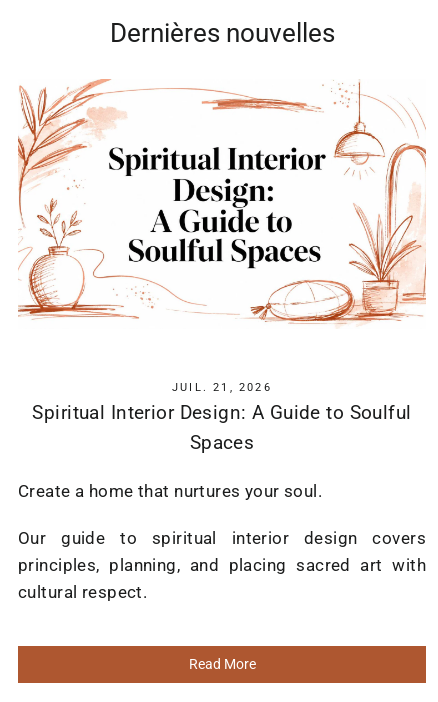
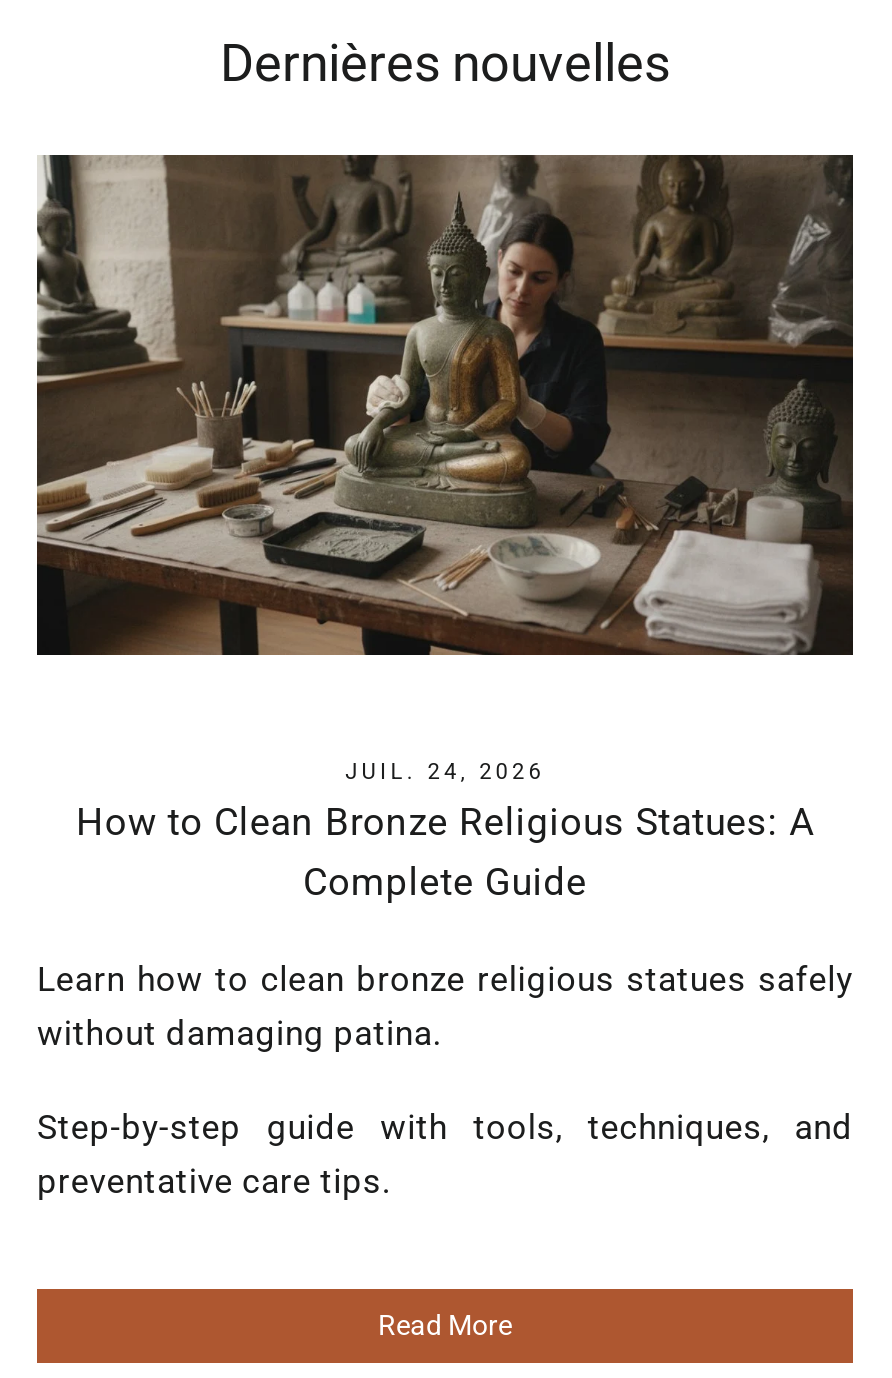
- [image]
+ [image]

- JUIL. 21, 2026
- Spiritual Interior Design: A Guide to Soulful
- Spaces
+ JUIL. 24, 2026
+ How to Clean Bronze Religious Statues: A
+ Complete Guide

- Create a home that nurtures your soul.
+ Learn how to clean bronze religious statues safely
+ without damaging patina.

- Our guide to spiritual interior design covers
- principles, planning, and placing sacred art with
- cultural respect.
+ Step-by-step guide with tools, techniques, and
+ preventative care tips.
